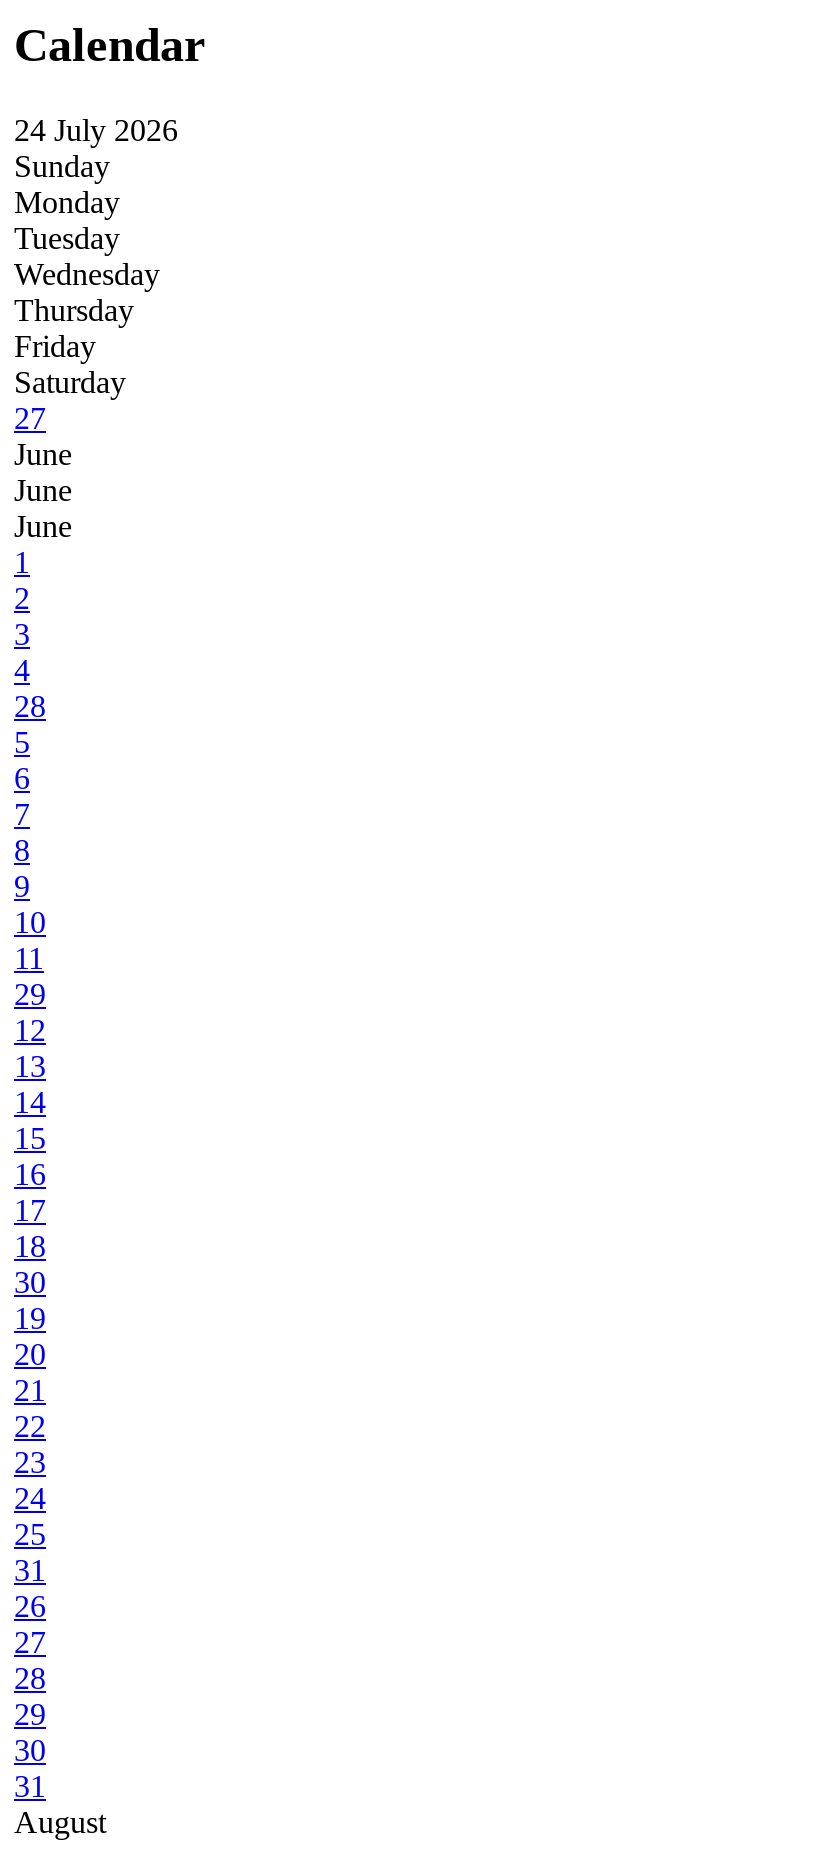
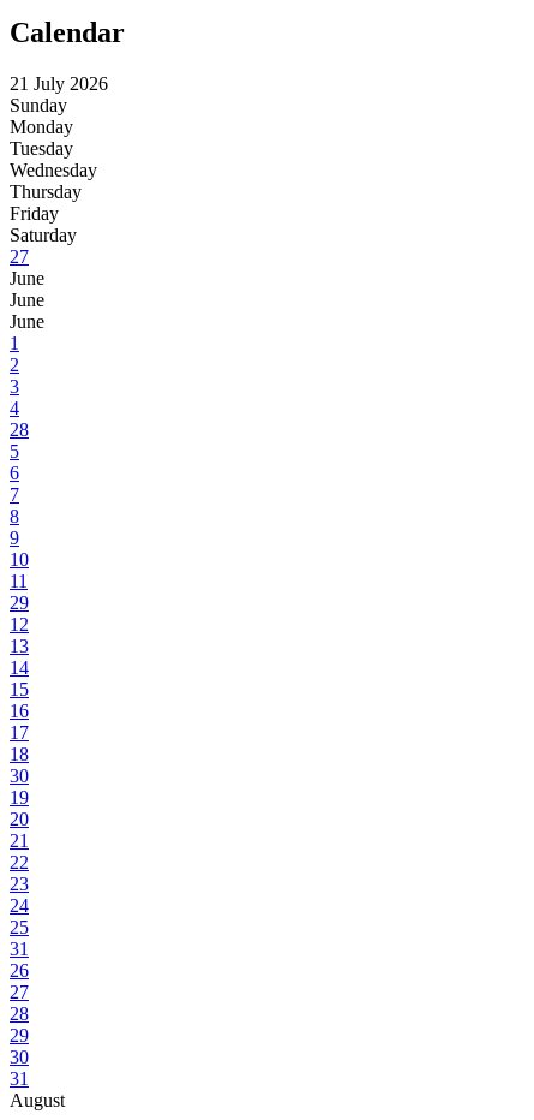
- 24 July 2026
+ 21 July 2026
